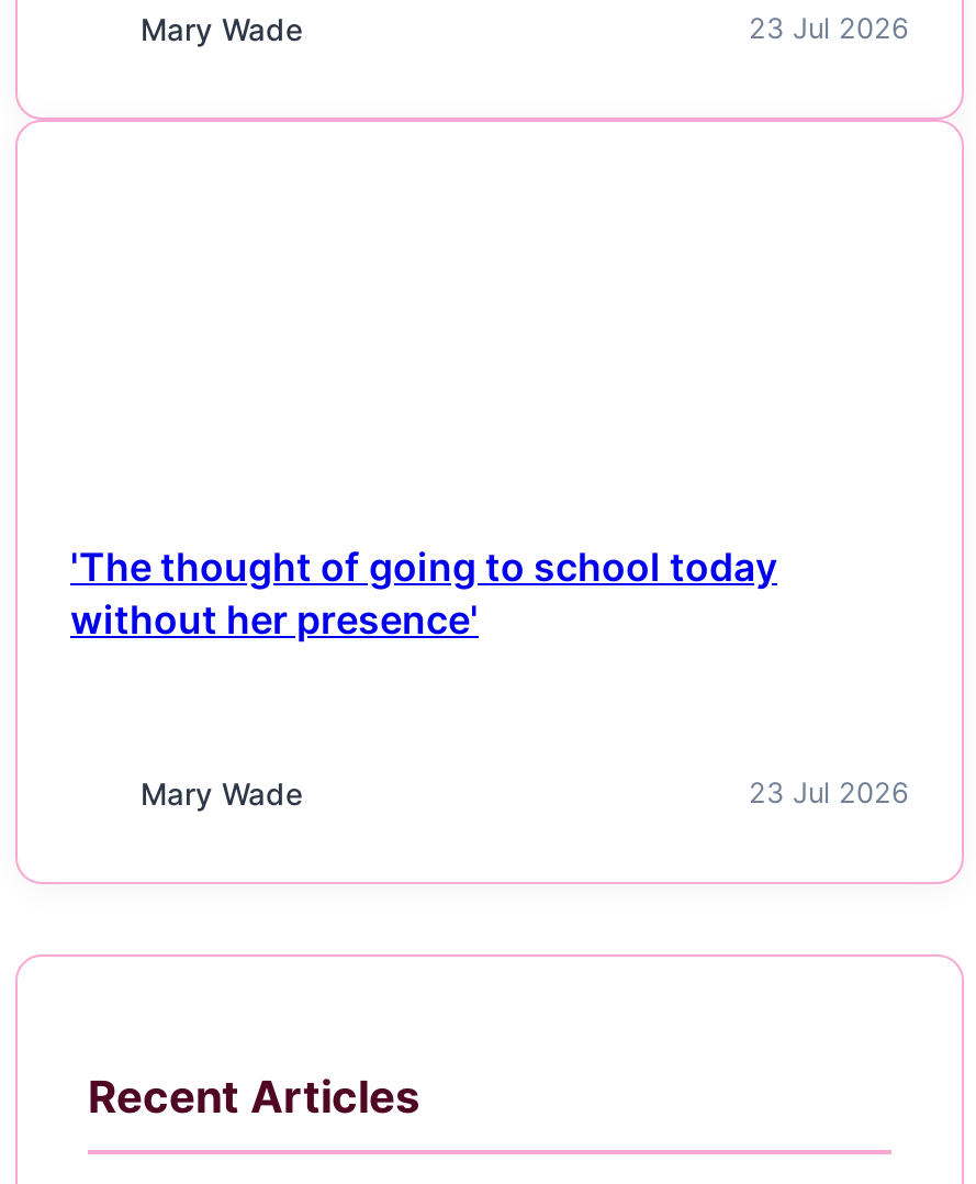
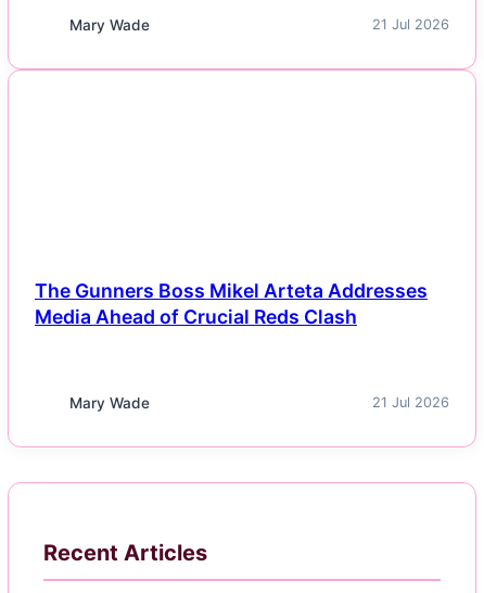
- 23 Jul 2026
+ 21 Jul 2026

- 'The thought of going to school today
- without her presence'
+ The Gunners Boss Mikel Arteta Addresses
+ Media Ahead of Crucial Reds Clash

- 23 Jul 2026
+ 21 Jul 2026
